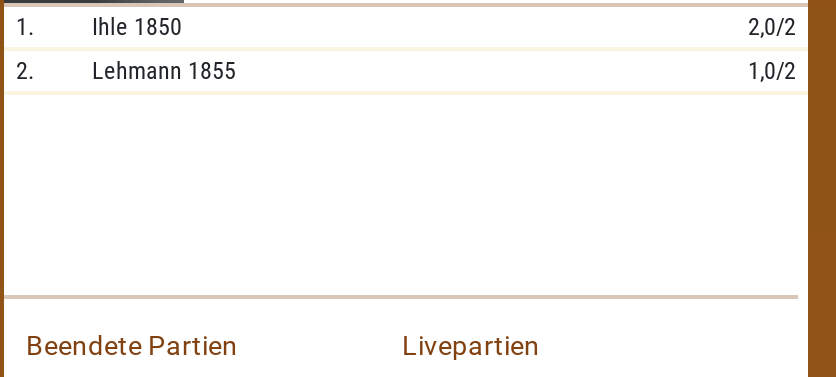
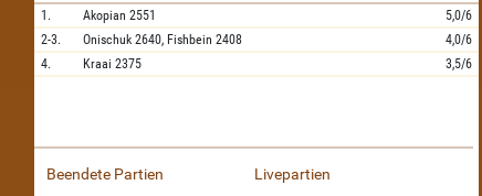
- Ihle 1850
- 2,0/2
- 2.
- Lehmann 1855
- 1,0/2
+ Akopian 2551
+ 5,0/6
+ 2-3.
+ Onischuk 2640, Fishbein 2408
+ 4,0/6
+ 4.
+ Kraai 2375
+ 3,5/6
